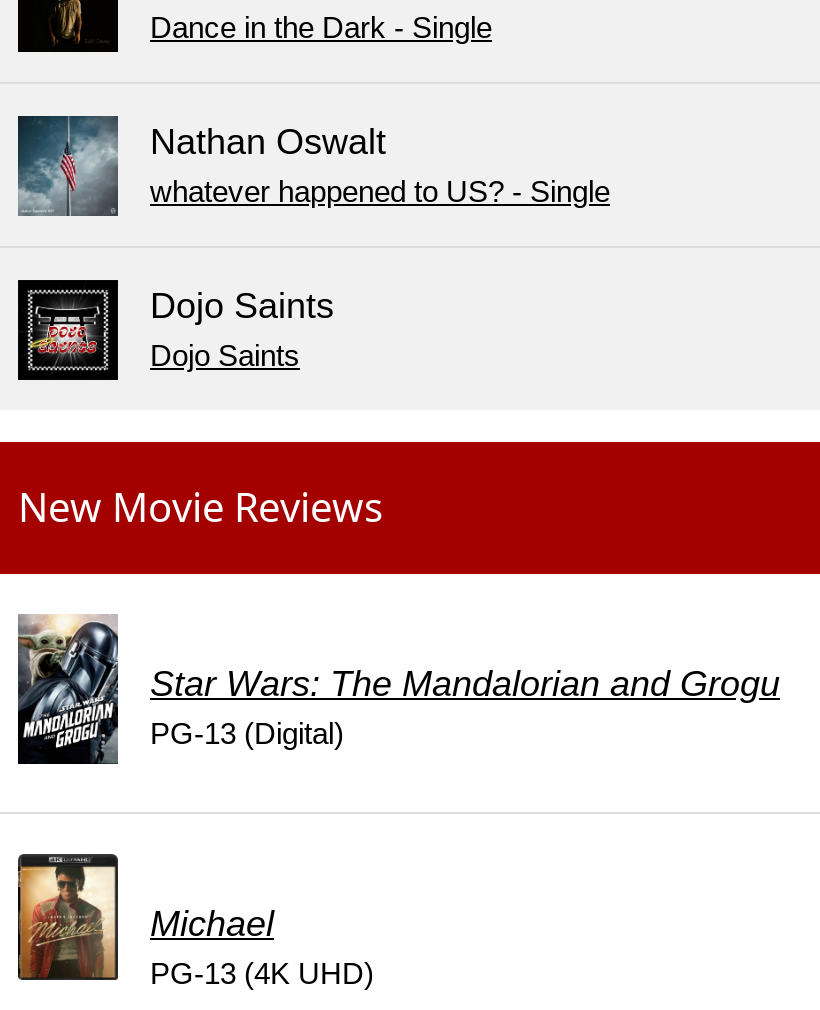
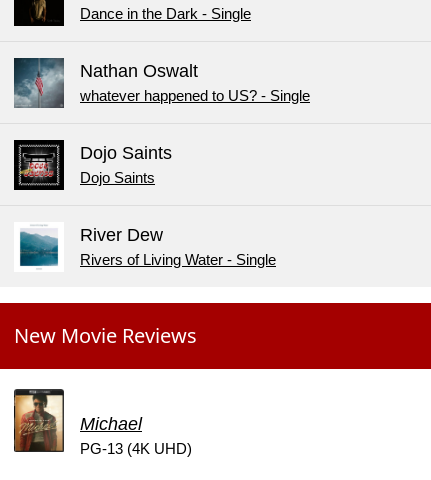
+ [image]
+ River Dew
+ Rivers of Living Water - Single

moved down: New Movie Reviews

- [image]
- Star Wars: The Mandalorian and Grogu
- PG-13 (Digital)
